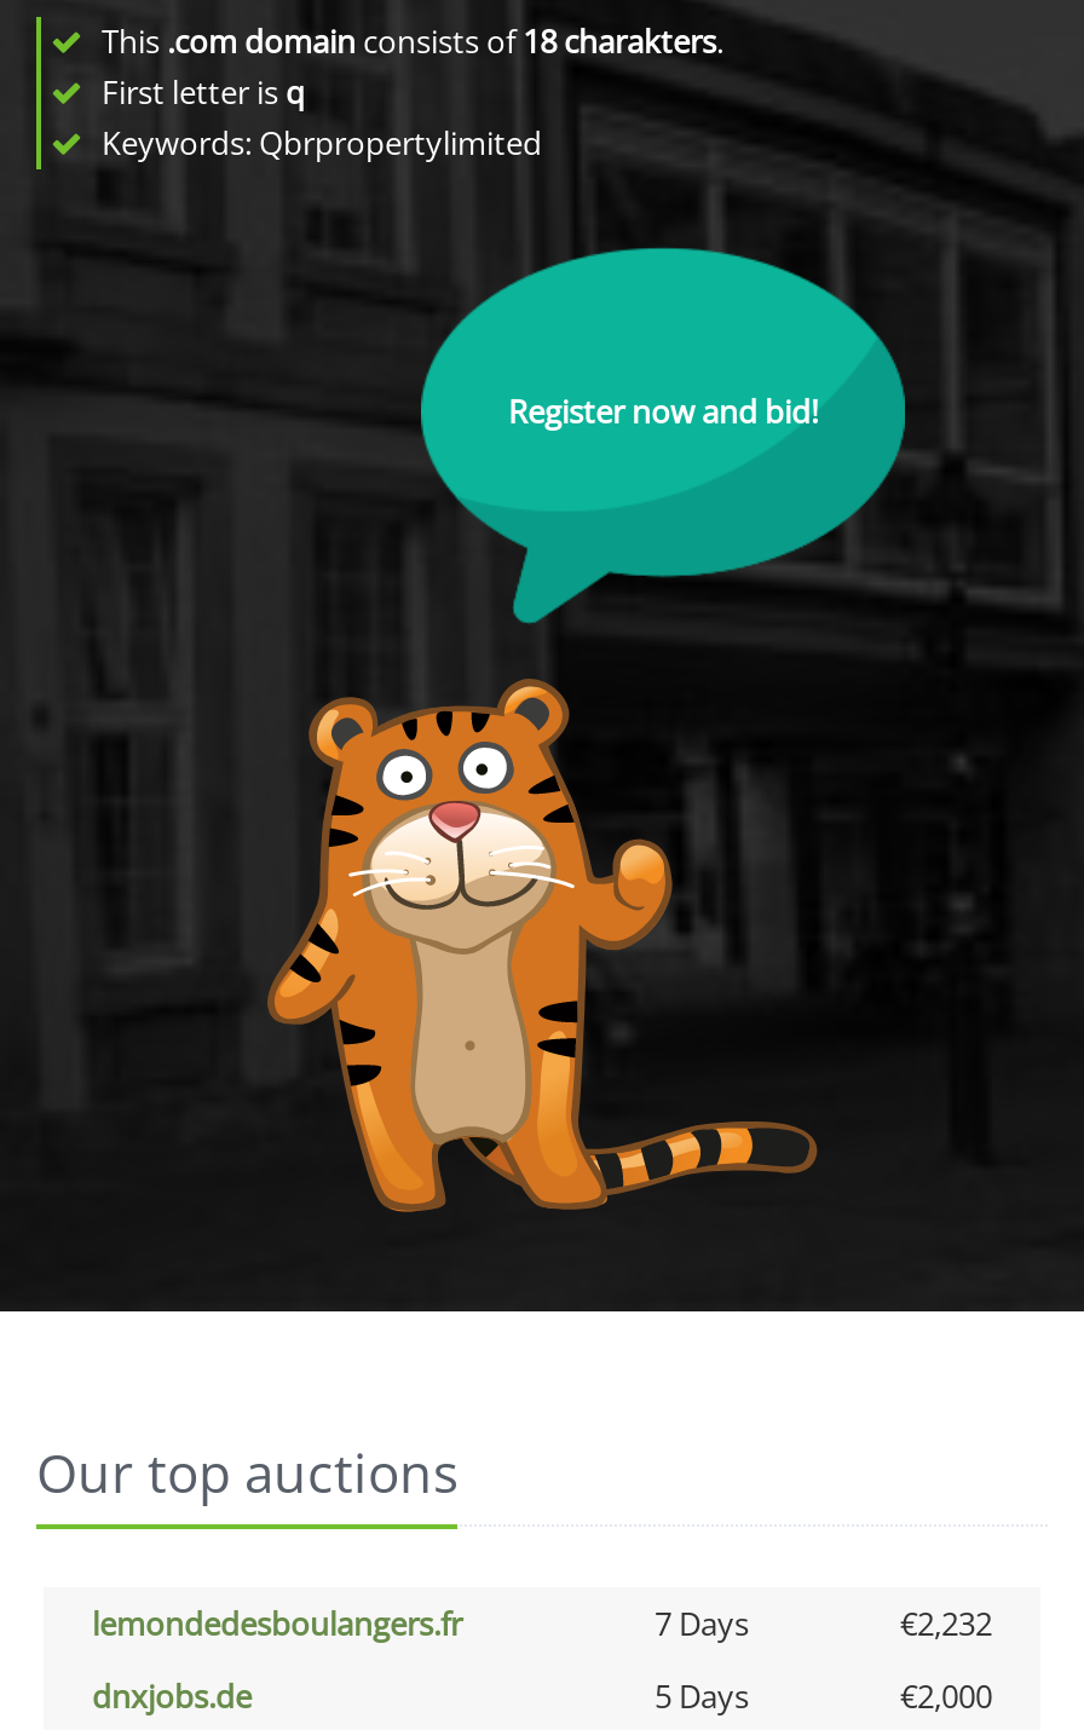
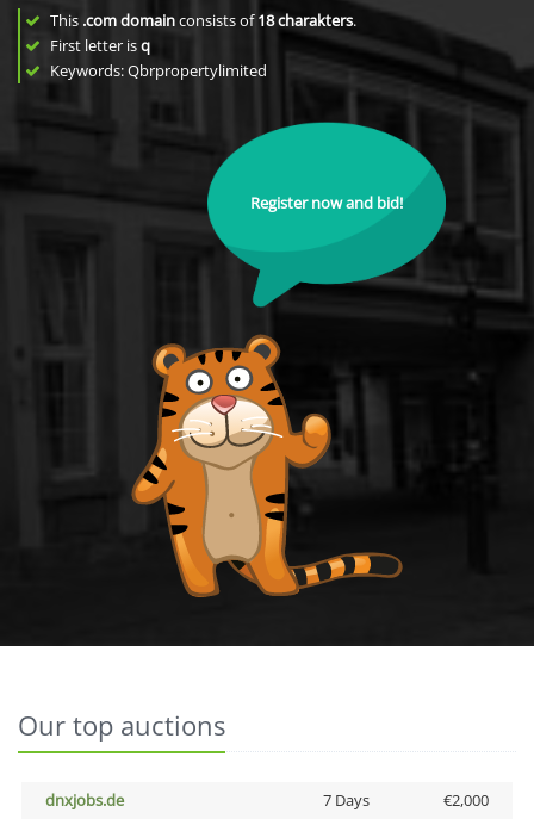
- lemondedesboulangers.fr
- 7 Days
- €2,232

- 5 Days
+ 7 Days
